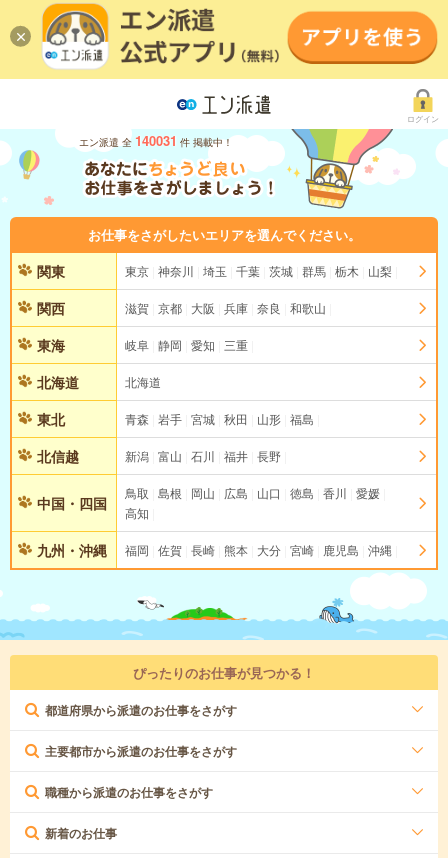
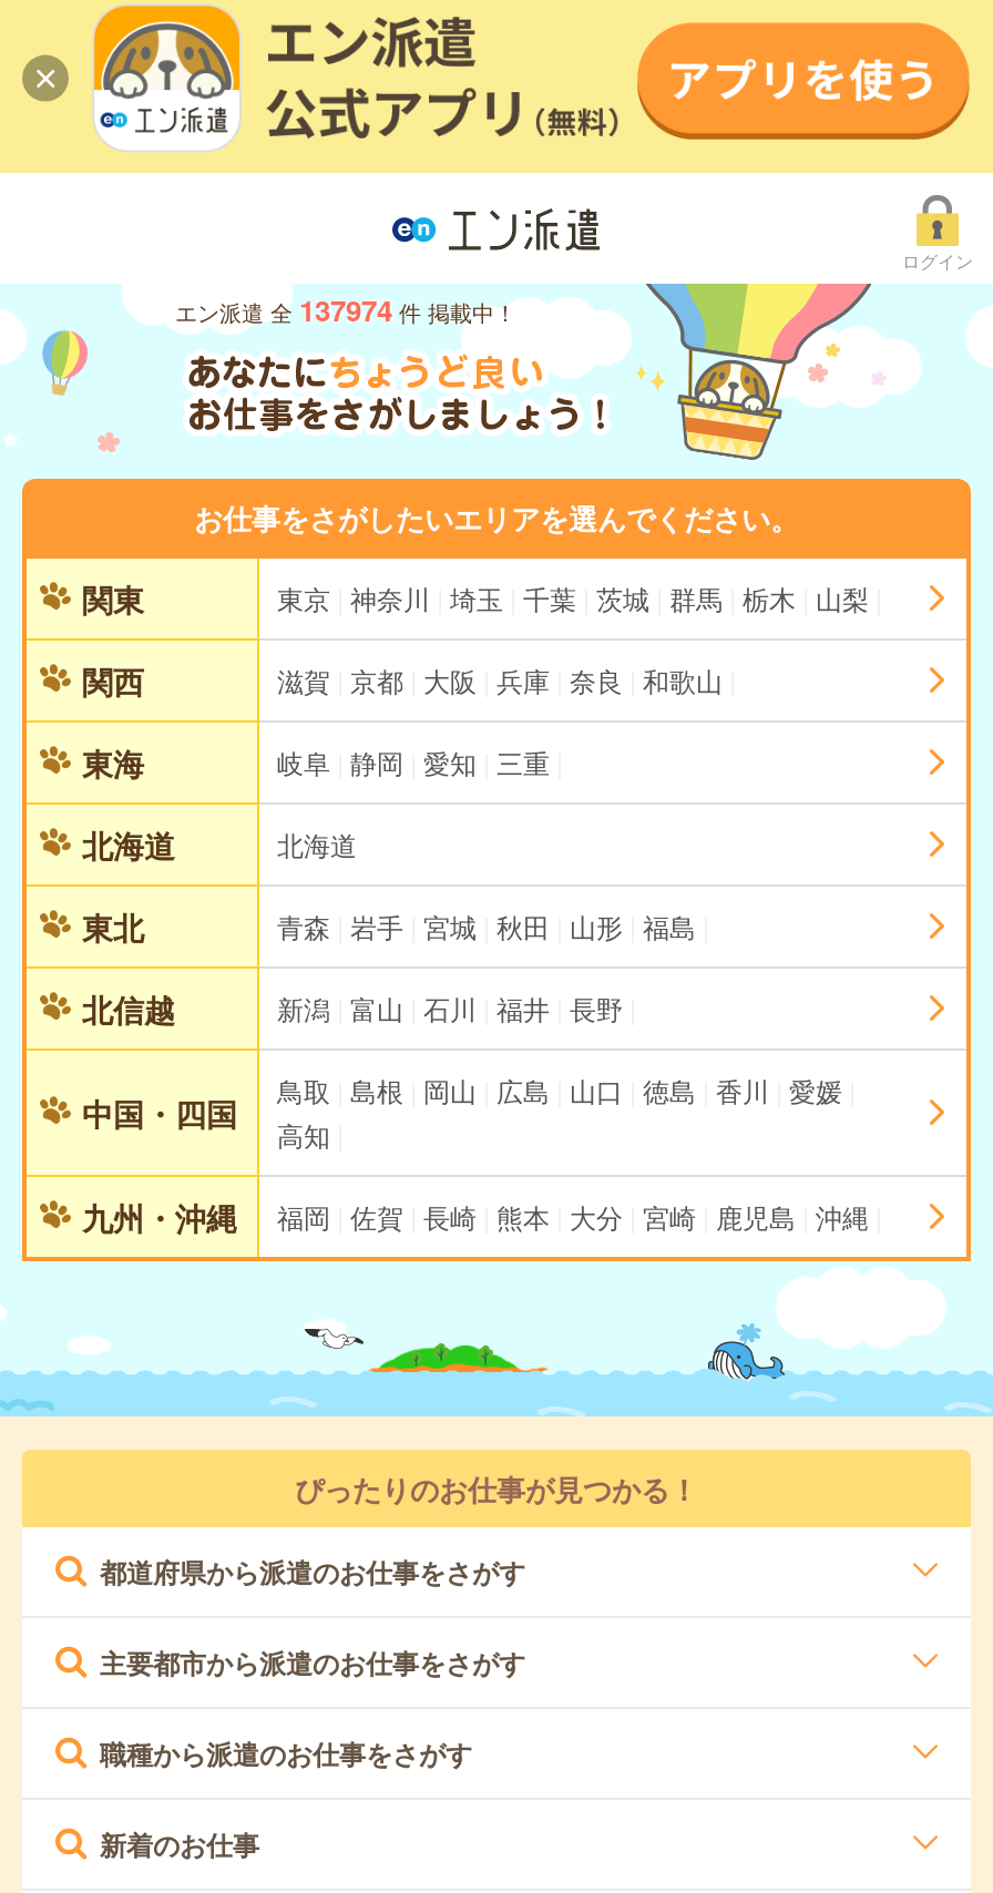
- エン派遣 全 140031 件 掲載中！
+ エン派遣 全 137974 件 掲載中！
